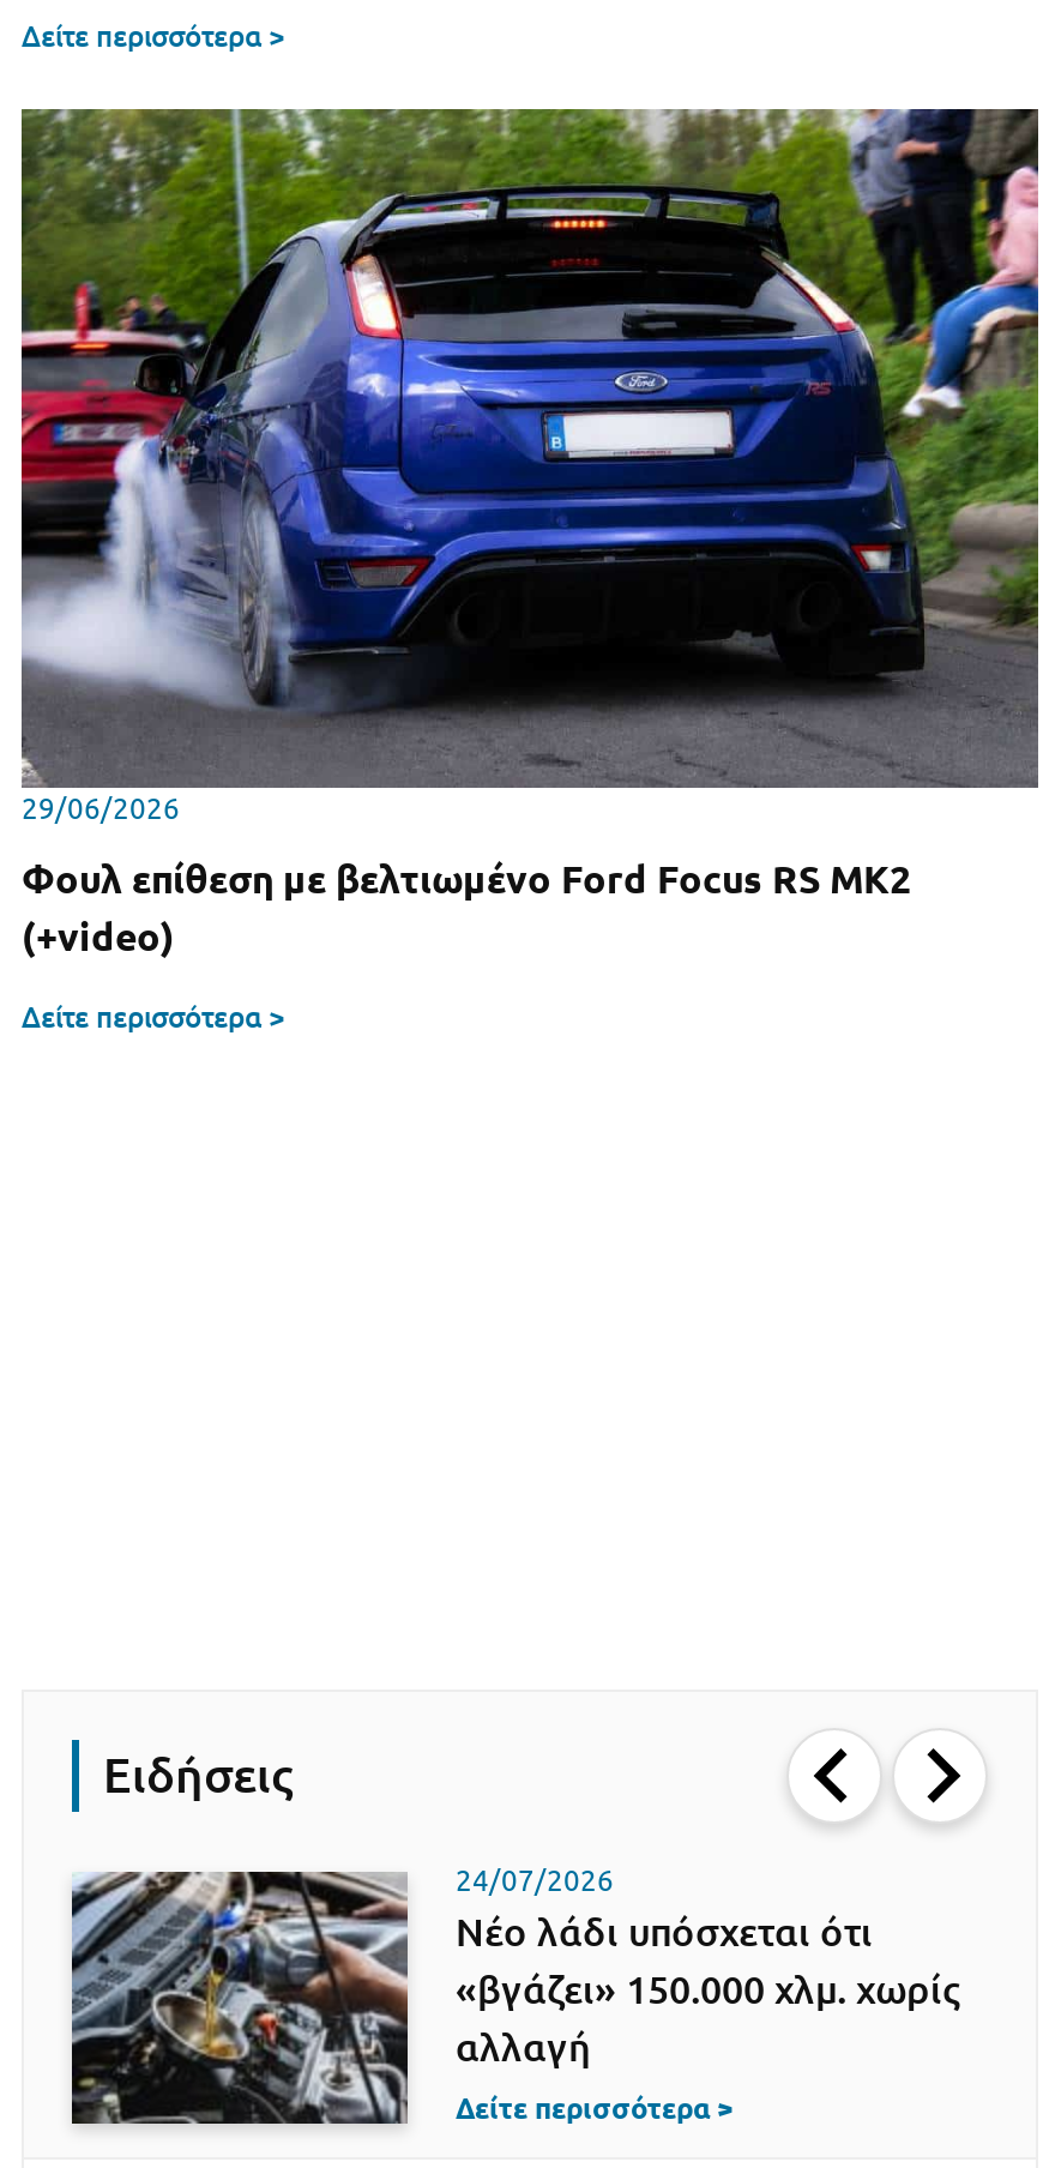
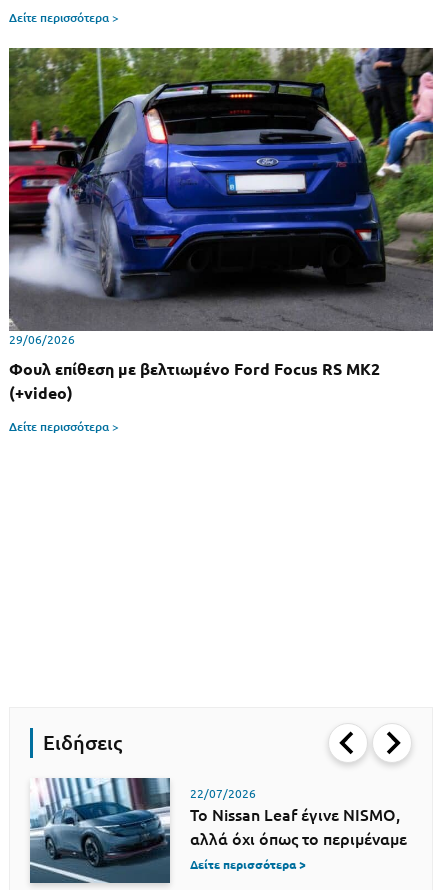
- [image]
- 24/07/2026
- Νέο λάδι υπόσχεται ότι
- «βγάζει» 150.000 χλμ. χωρίς
- αλλαγή
+ [image]
+ 22/07/2026
+ Το Nissan Leaf έγινε NISMO,
+ αλλά όχι όπως το περιμέναμε
